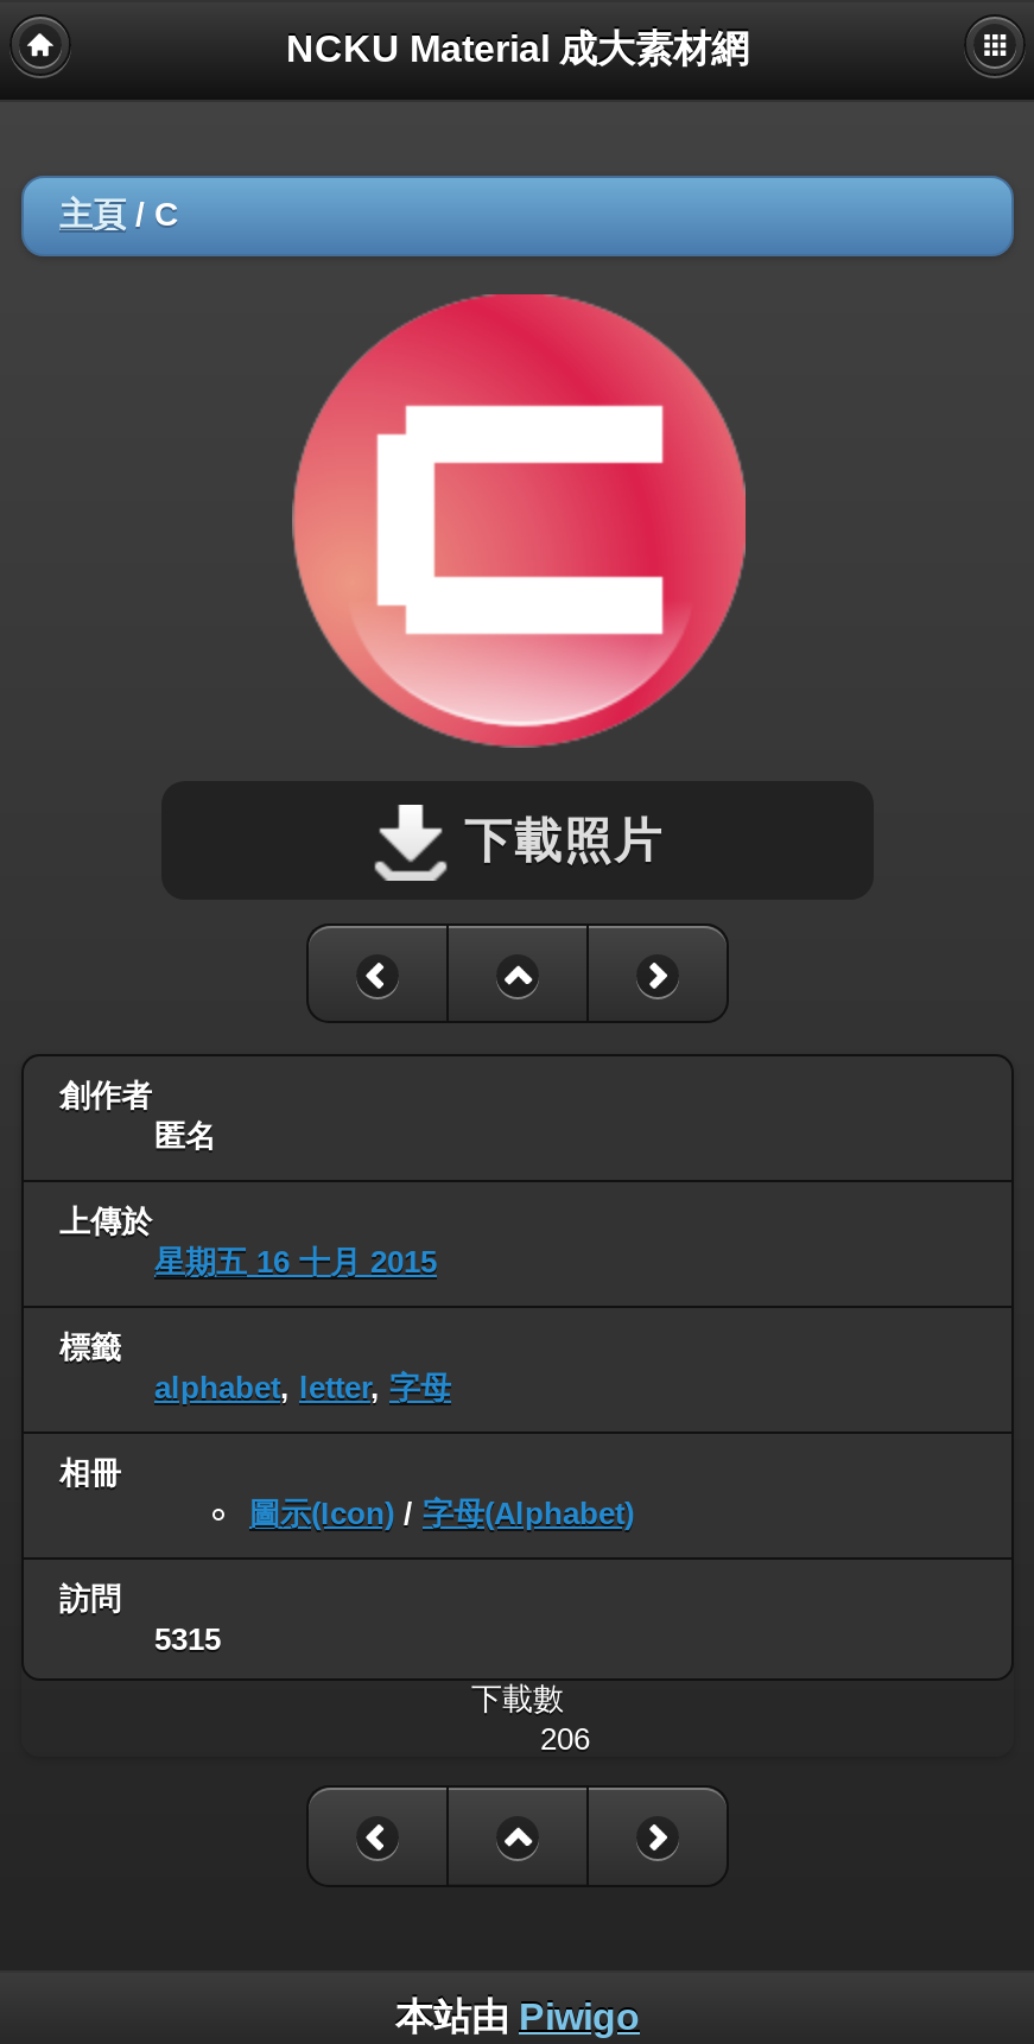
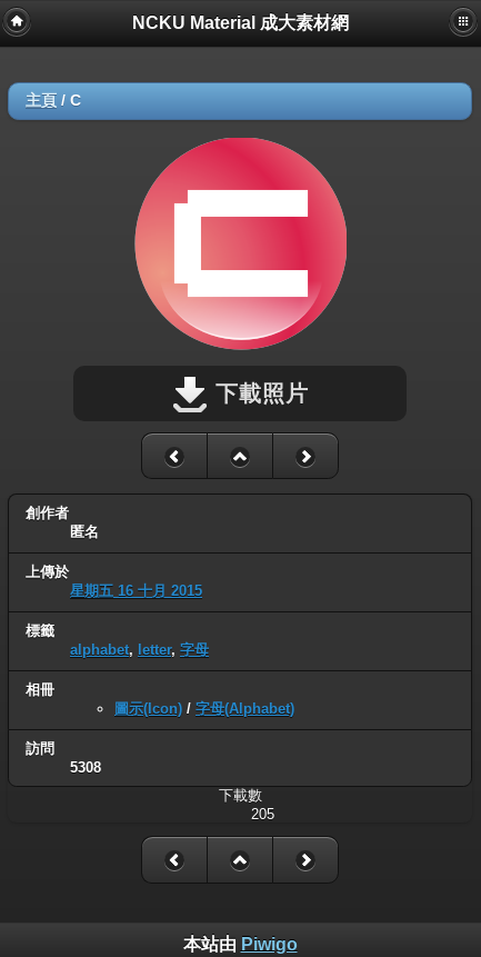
- 5315
+ 5308

- 206
+ 205
